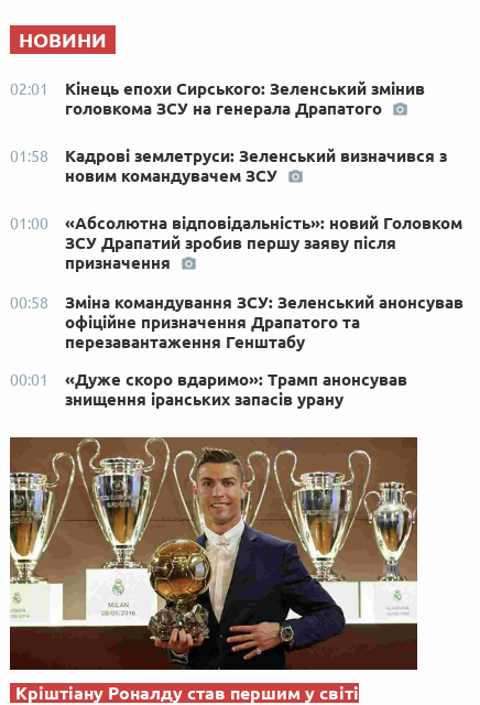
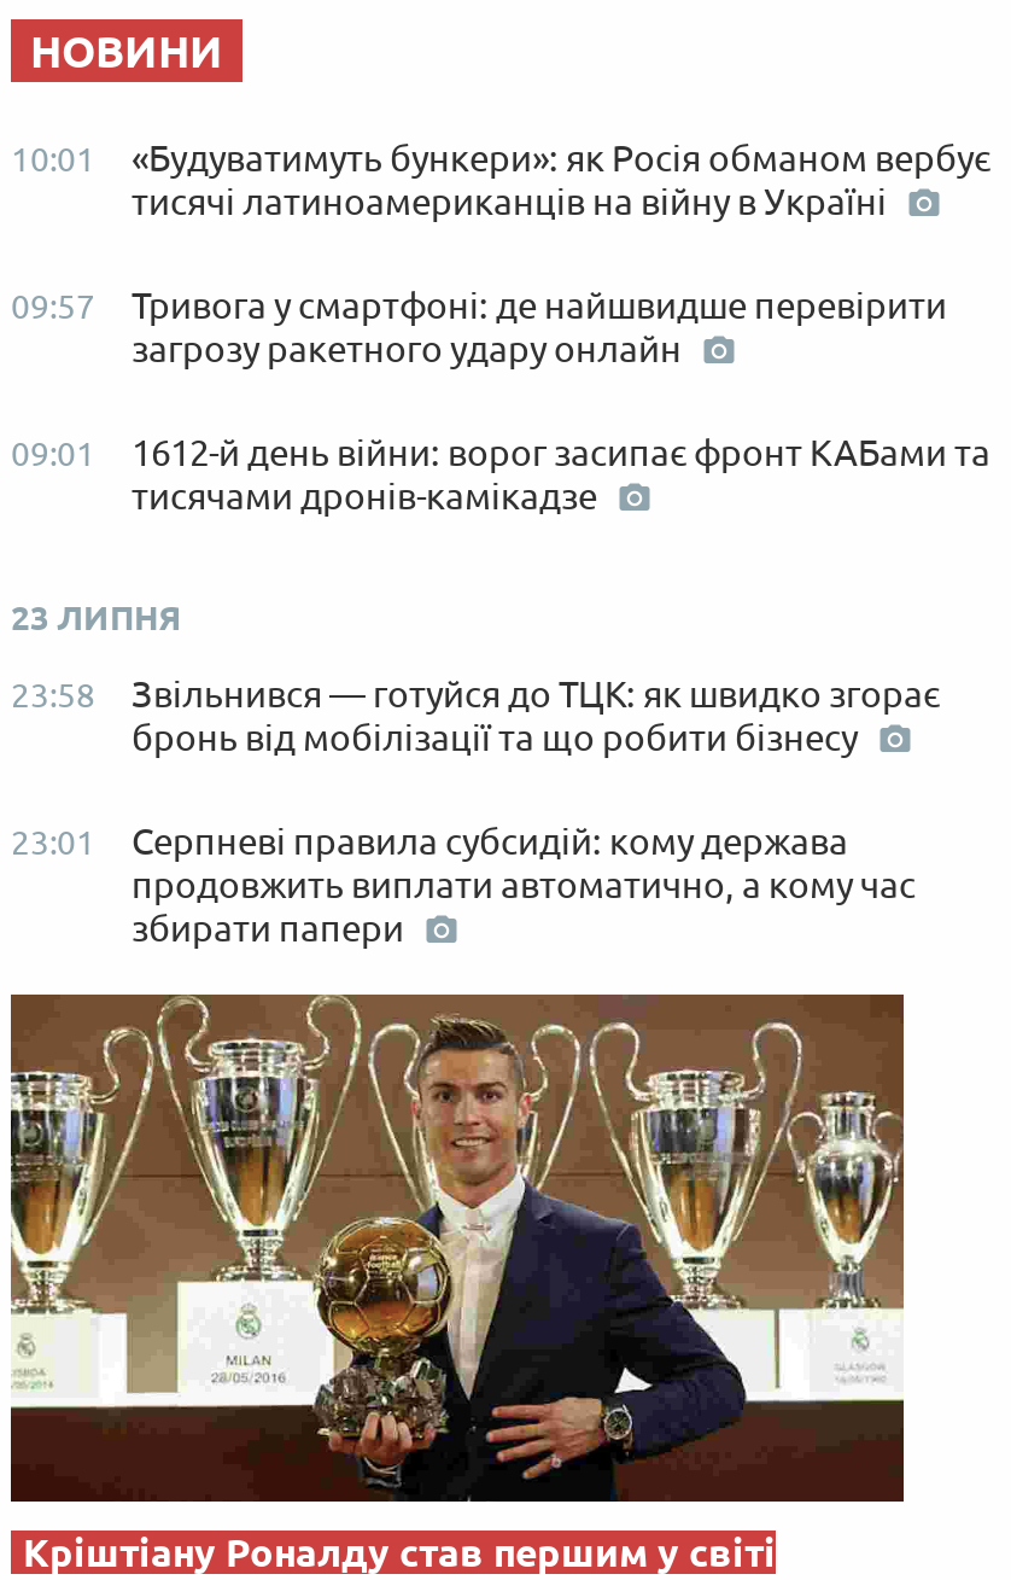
- 02:01
- Кінець епохи Сирського: Зеленський змінив
- головкома ЗСУ на генерала Драпатого
- 01:58
- Кадрові землетруси: Зеленський визначився з
- новим командувачем ЗСУ
- 01:00
- «Абсолютна відповідальність»: новий Головком
- ЗСУ Драпатий зробив першу заяву після
- призначення
- 00:58
- Зміна командування ЗСУ: Зеленський анонсував
- офіційне призначення Драпатого та
- перезавантаження Генштабу
- 00:01
- «Дуже скоро вдаримо»: Трамп анонсував
- знищення іранських запасів урану
+ 10:01
+ «Будуватимуть бункери»: як Росія обманом вербує
+ тисячі латиноамериканців на війну в Україні
+ 09:57
+ Тривога у смартфоні: де найшвидше перевірити
+ загрозу ракетного удару онлайн
+ 09:01
+ 1612-й день війни: ворог засипає фронт КАБами та
+ тисячами дронів-камікадзе
+ 23 ЛИПНЯ
+ 23:58
+ Звільнився — готуйся до ТЦК: як швидко згорає
+ бронь від мобілізації та що робити бізнесу
+ 23:01
+ Серпневі правила субсидій: кому держава
+ продовжить виплати автоматично, а кому час
+ збирати папери
